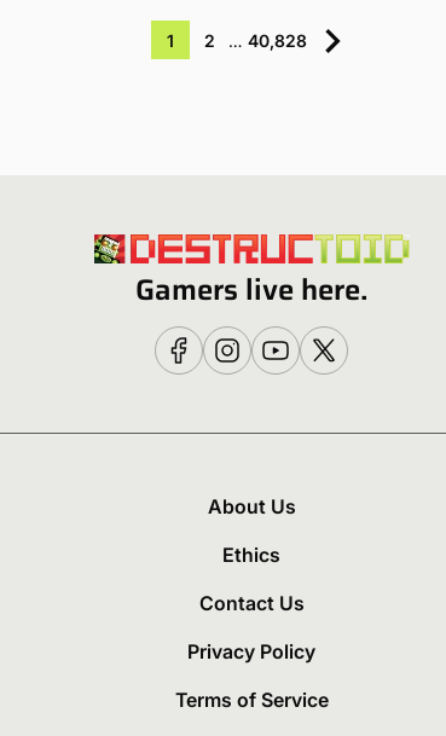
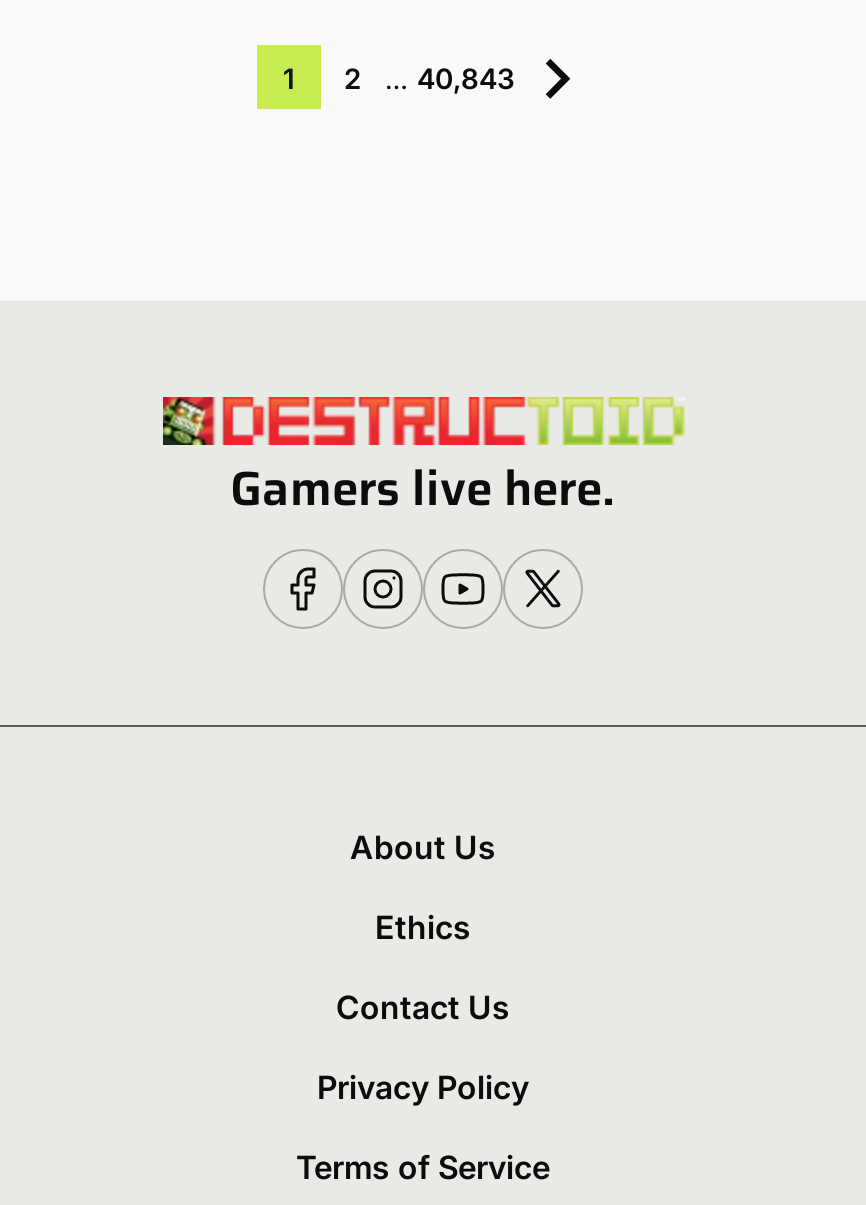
- 1 2 … 40,828
+ 1 2 … 40,843
